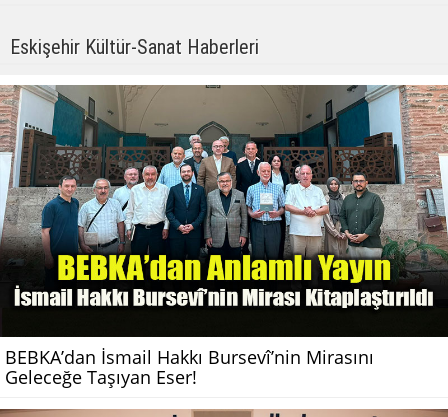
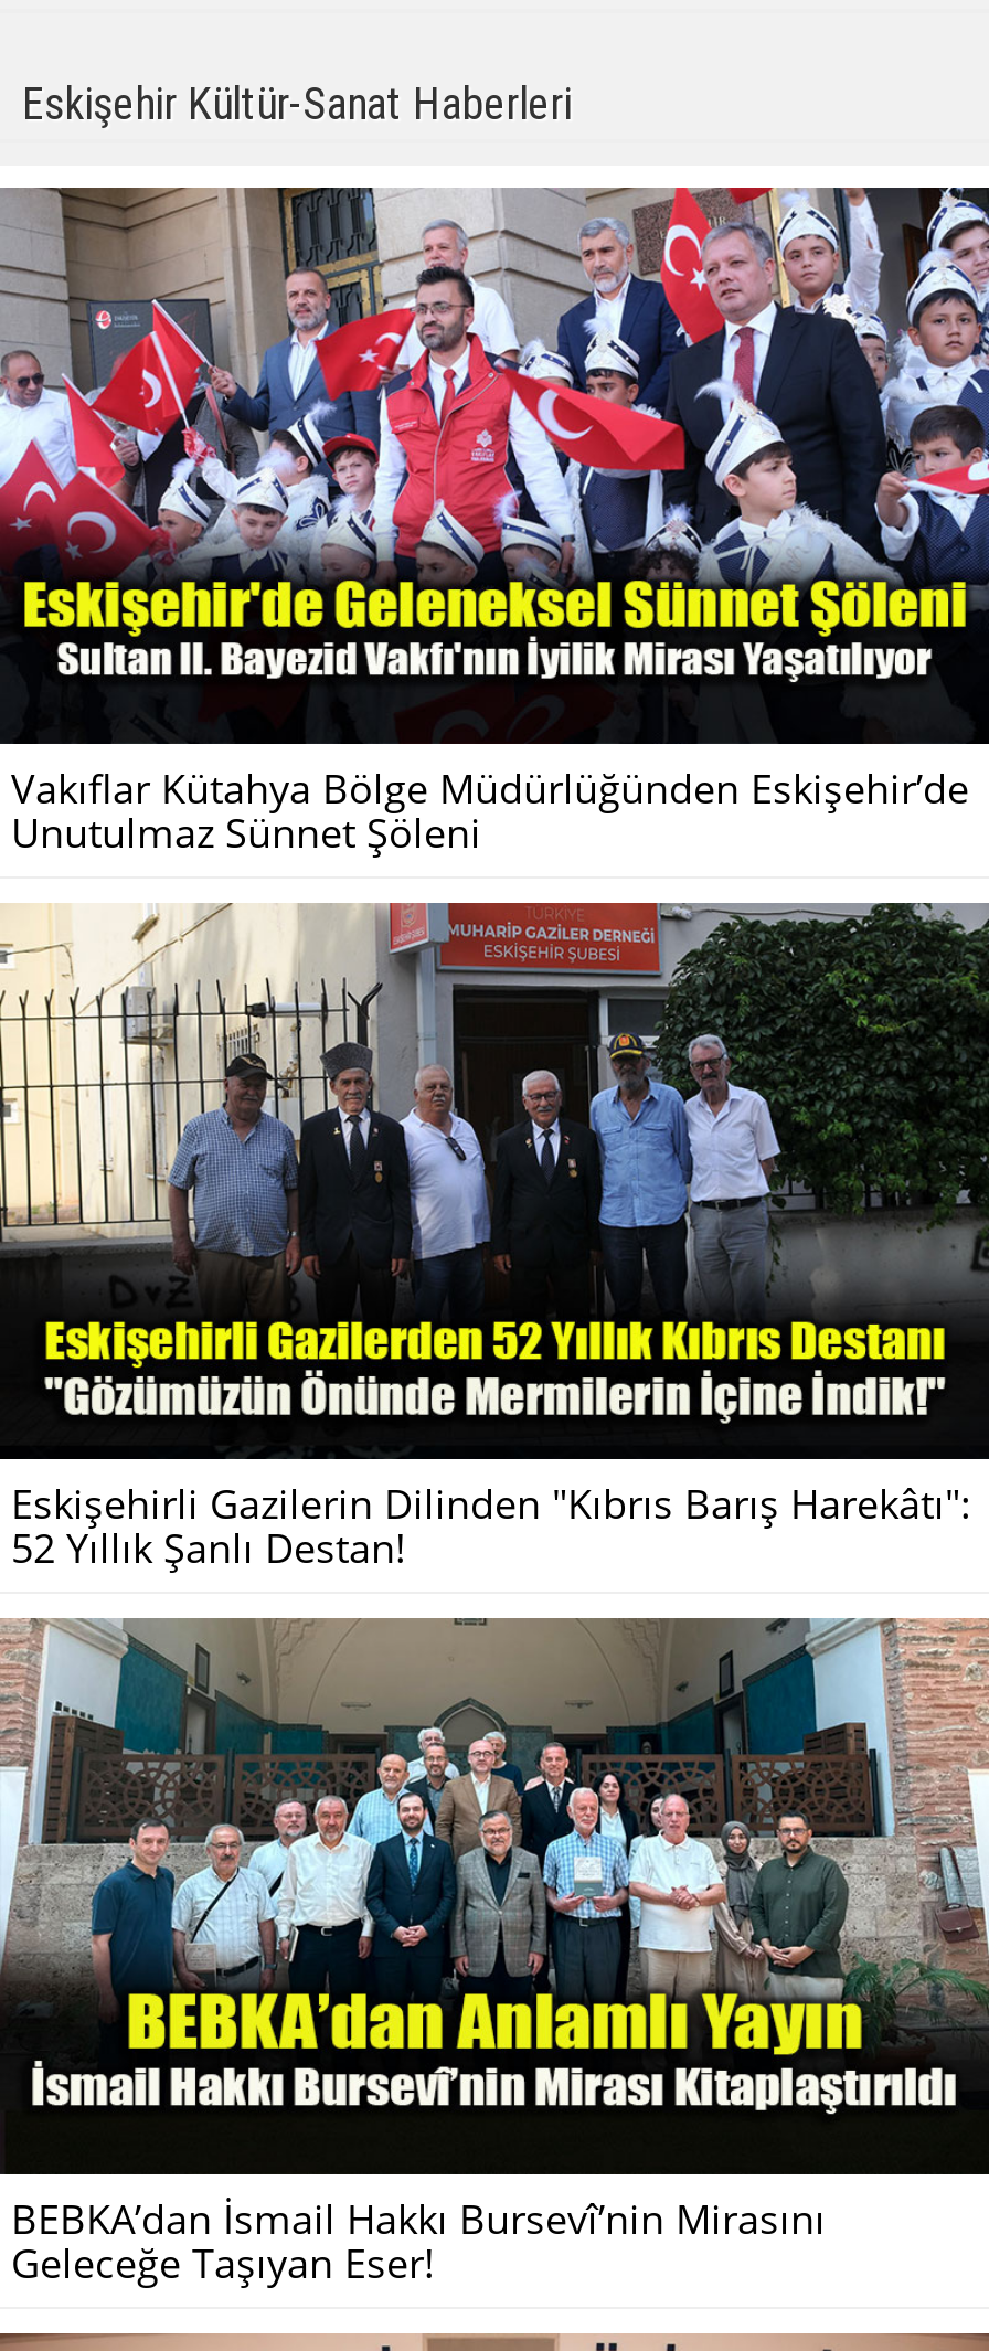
+ [image]
+ Vakıflar Kütahya Bölge Müdürlüğünden Eskişehir’de
+ Unutulmaz Sünnet Şöleni

+ [image]
+ Eskişehirli Gazilerin Dilinden "Kıbrıs Barış Harekâtı":
+ 52 Yıllık Şanlı Destan!
